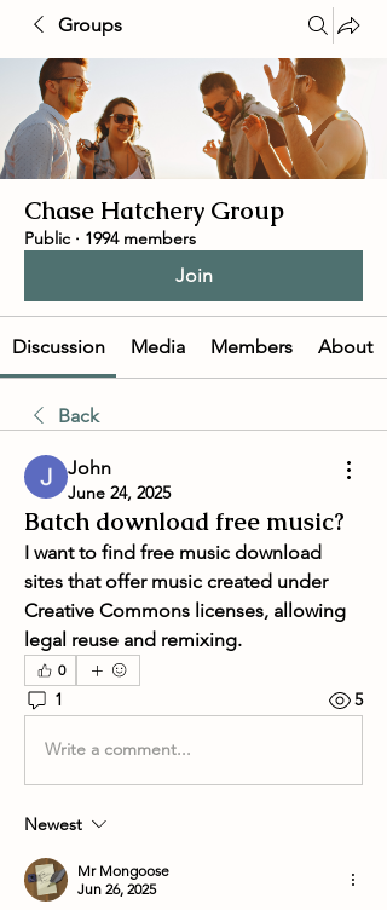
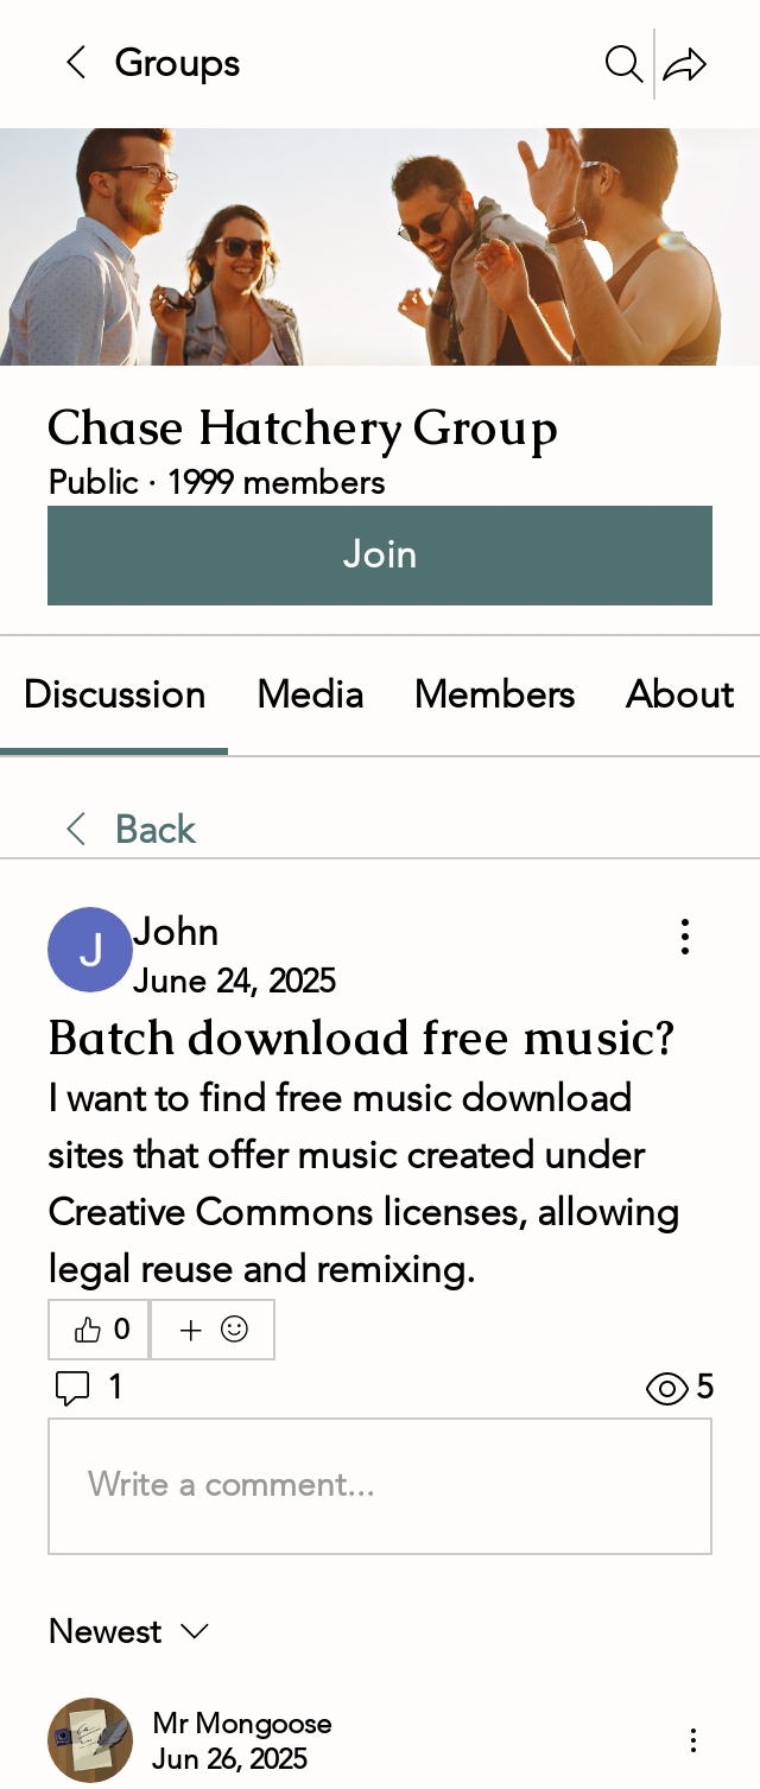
- Public · 1994 members
+ Public · 1999 members
